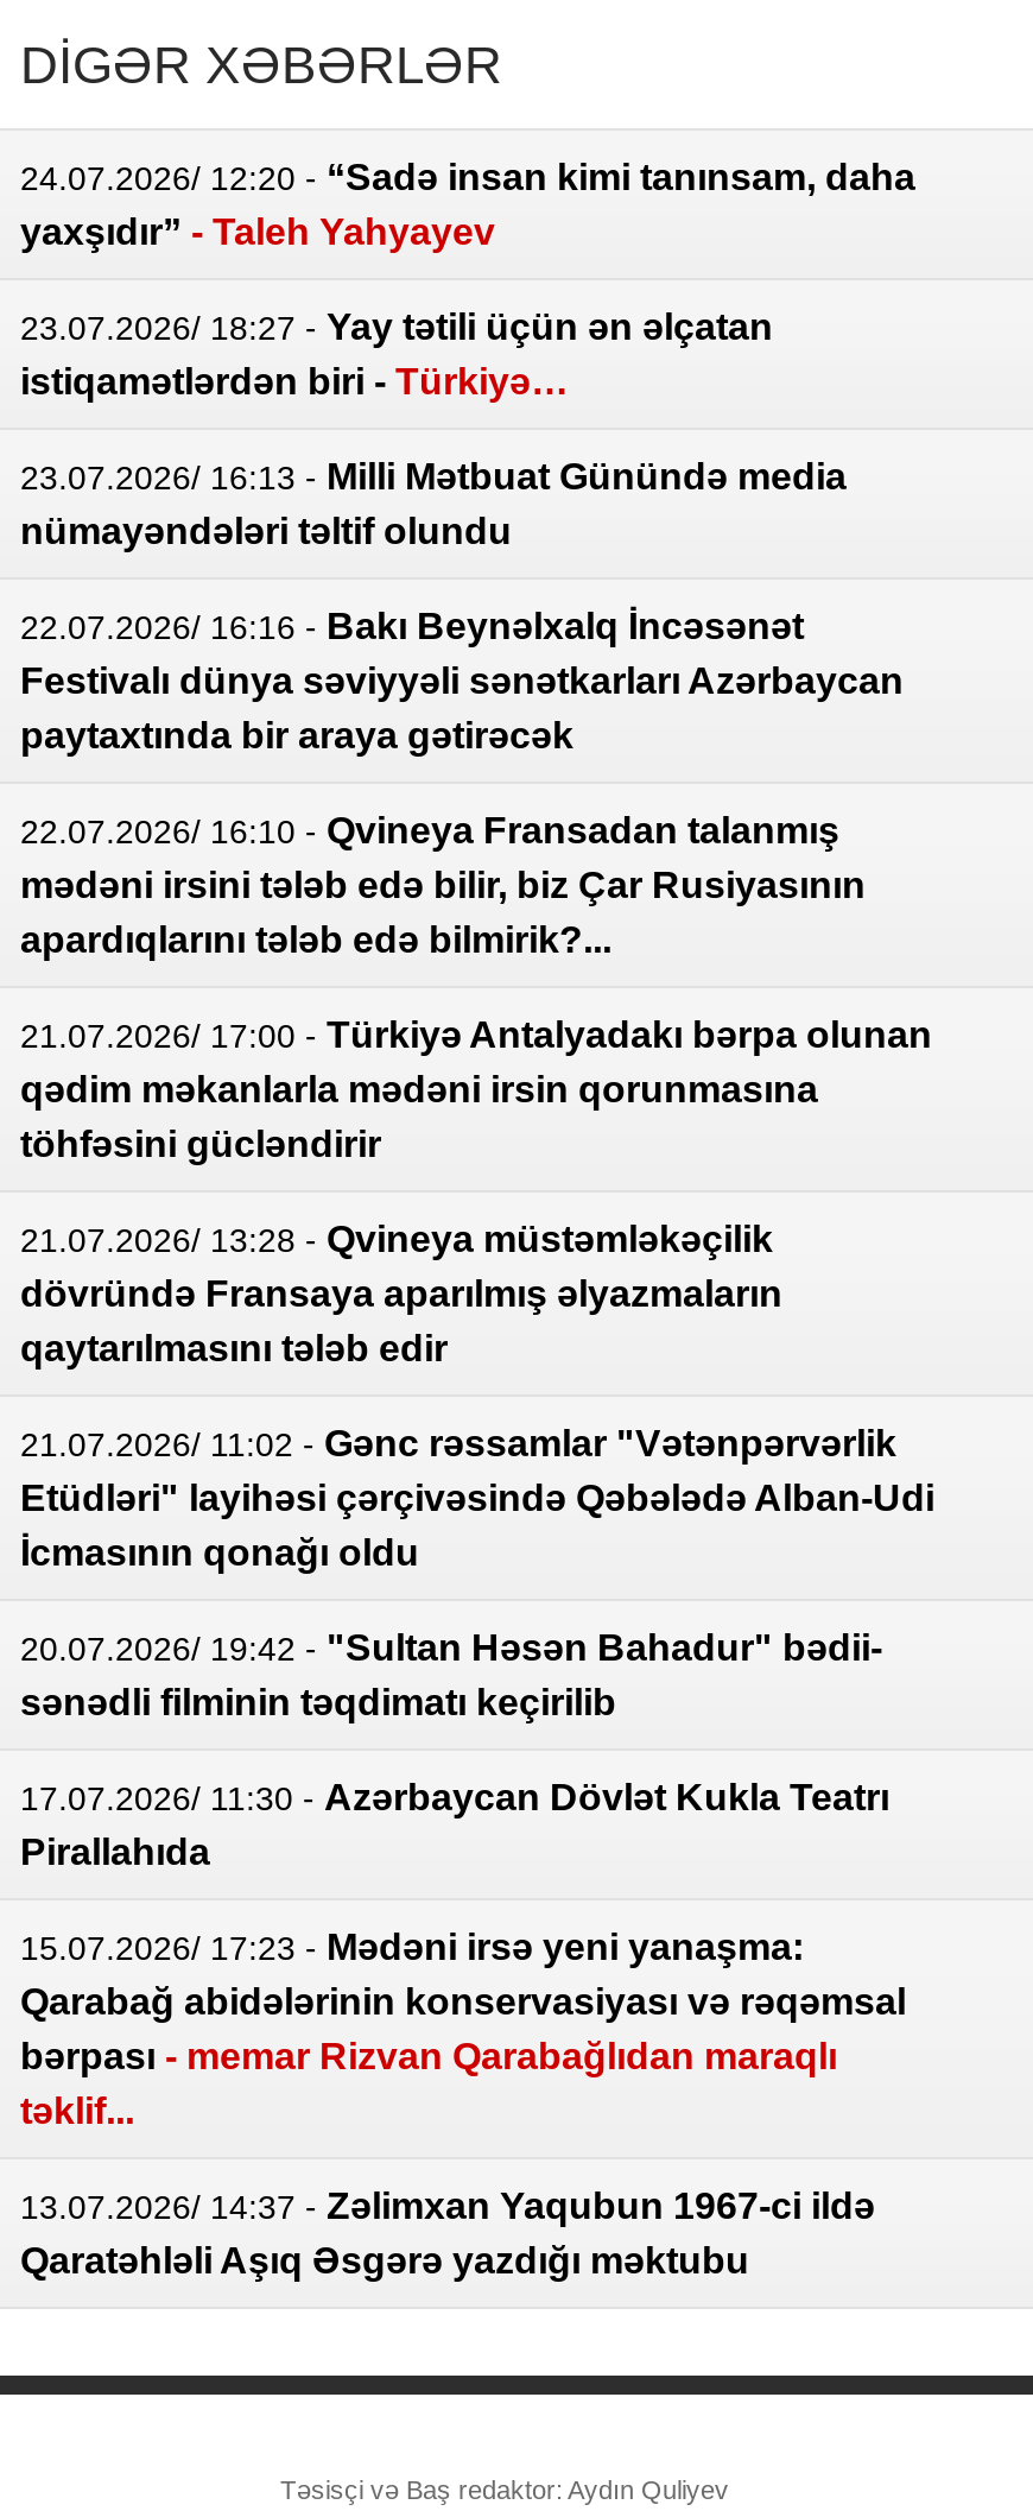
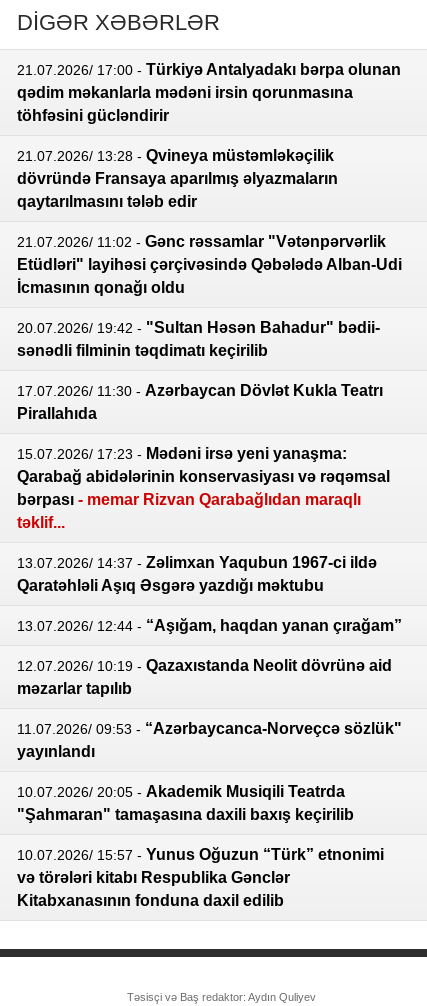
- 24.07.2026/ 12:20 - “Sadə insan kimi tanınsam, daha
- yaxşıdır” - Taleh Yahyayev
- 23.07.2026/ 18:27 - Yay tətili üçün ən əlçatan
- istiqamətlərdən biri - Türkiyə…
- 23.07.2026/ 16:13 - Milli Mətbuat Günündə media
- nümayəndələri təltif olundu
- 22.07.2026/ 16:16 - Bakı Beynəlxalq İncəsənət
- Festivalı dünya səviyyəli sənətkarları Azərbaycan
- paytaxtında bir araya gətirəcək
- 22.07.2026/ 16:10 - Qvineya Fransadan talanmış
- mədəni irsini tələb edə bilir, biz Çar Rusiyasının
- apardıqlarını tələb edə bilmirik?...

moved up: 21.07.2026/ 17:00 - Türkiyə Antalyadakı bərpa olunan | qədim məkanlarla mədəni irsin qorunmasına | töhfəsini gücləndirir | ... | 13.07.2026/ 14:37 - Zəlimxan Yaqubun 1967-ci ildə | Qaratəhləli Aşıq Əsgərə yazdığı məktubu

+ 13.07.2026/ 12:44 - “Aşığam, haqdan yanan çırağam”
+ 12.07.2026/ 10:19 - Qazaxıstanda Neolit dövrünə aid
+ məzarlar tapılıb
+ 11.07.2026/ 09:53 - “Azərbaycanca-Norveçcə sözlük"
+ yayınlandı
+ 10.07.2026/ 20:05 - Akademik Musiqili Teatrda
+ "Şahmaran" tamaşasına daxili baxış keçirilib
+ 10.07.2026/ 15:57 - Yunus Oğuzun “Türk” etnonimi
+ və törələri kitabı Respublika Gənclər
+ Kitabxanasının fonduna daxil edilib
